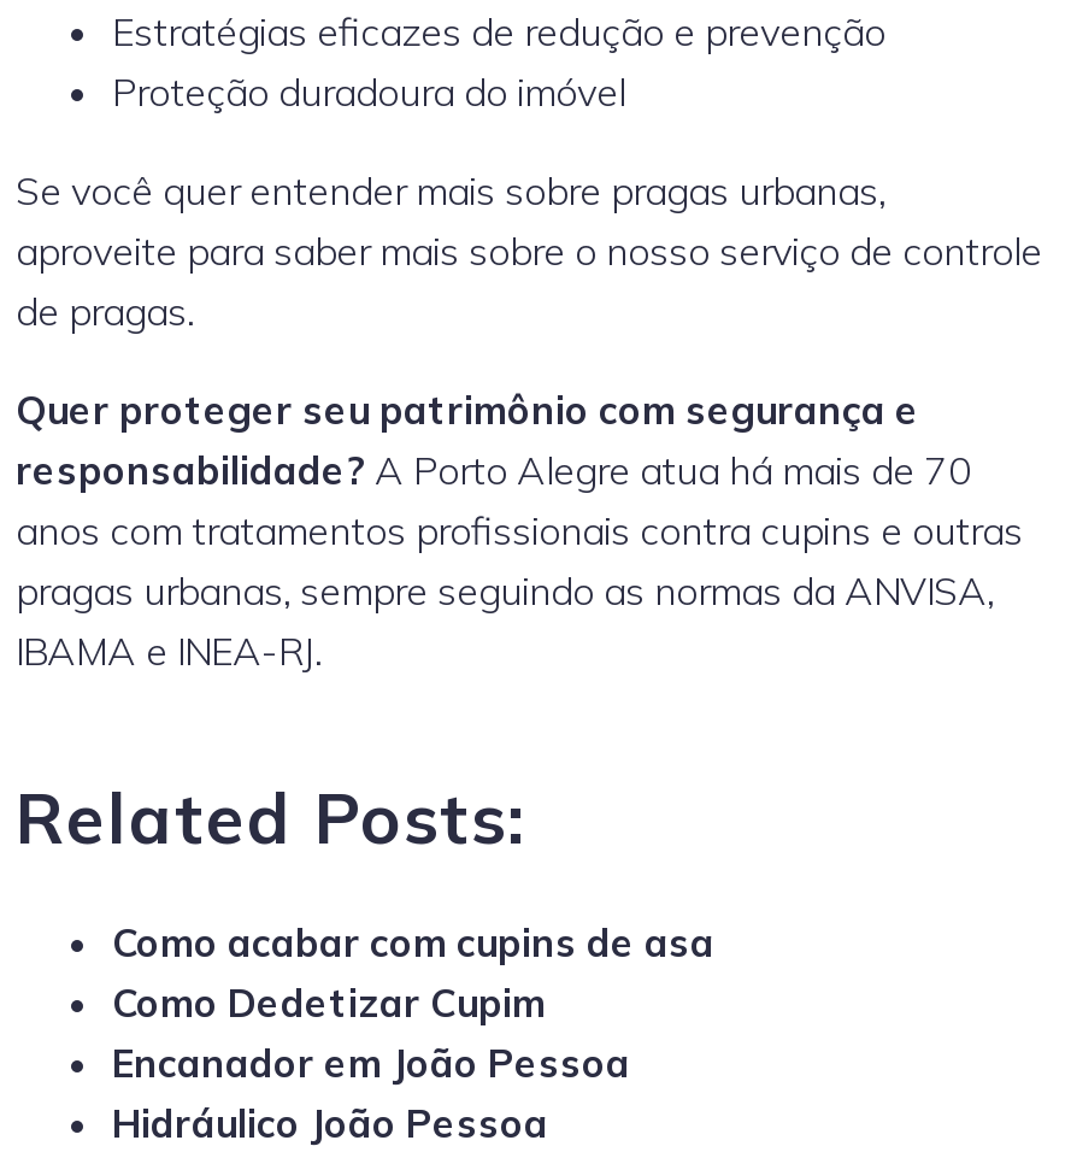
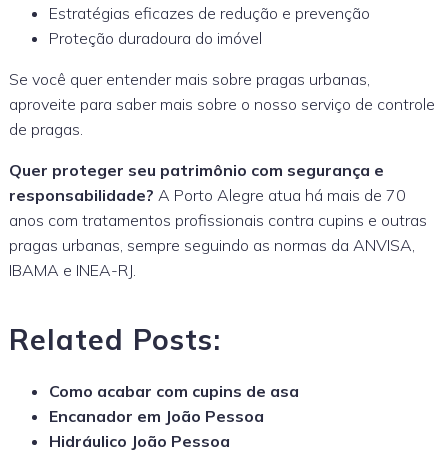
- Como Dedetizar Cupim
